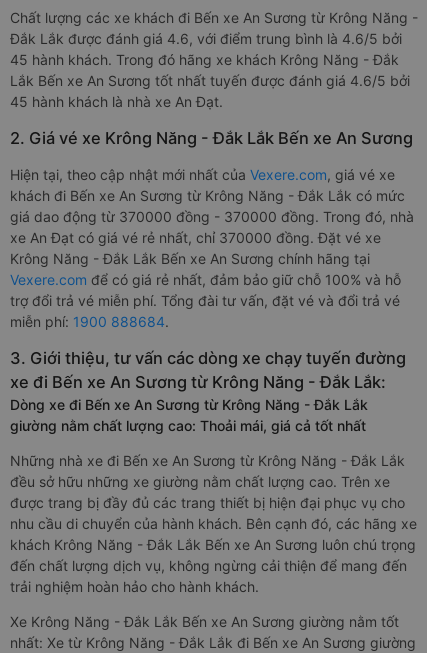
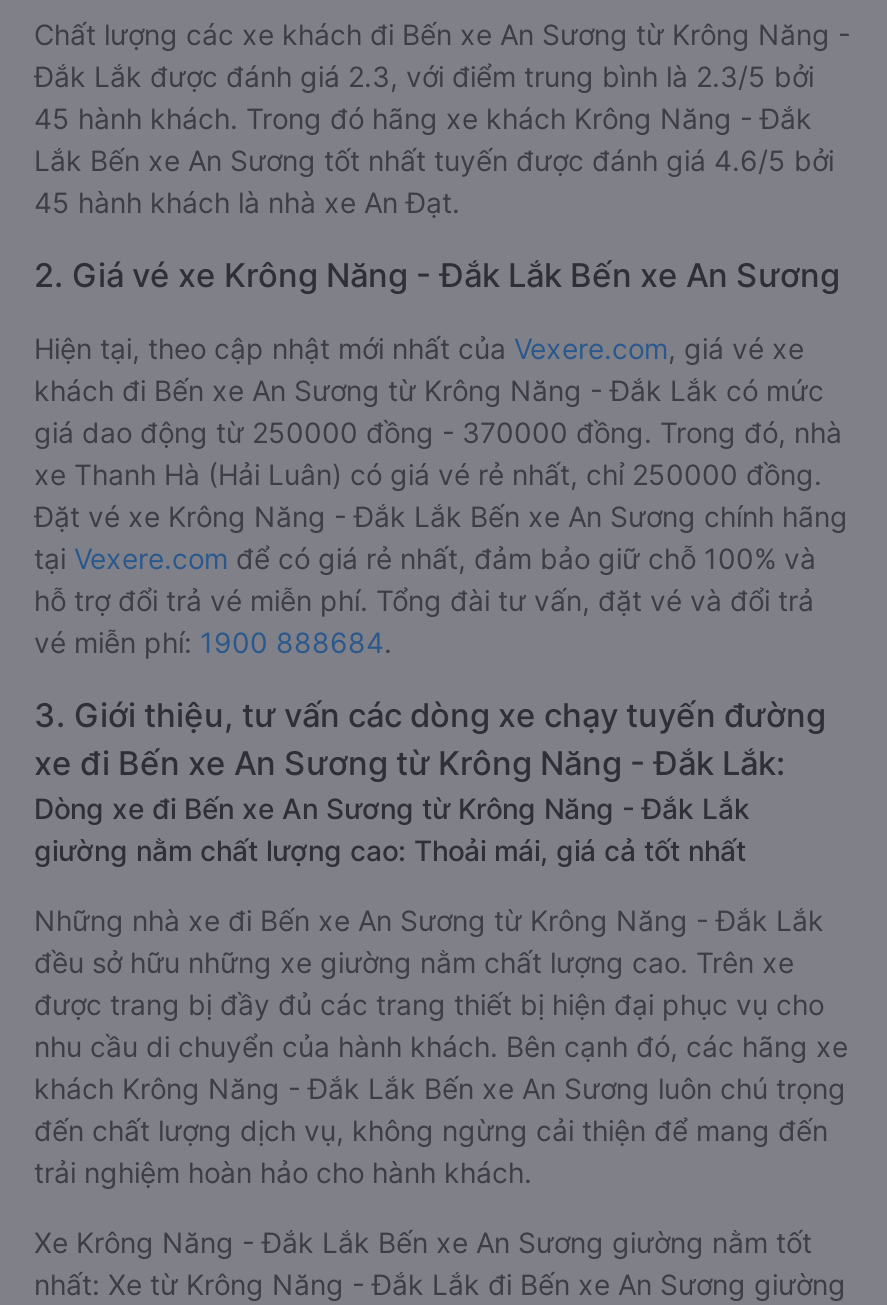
- Đắk Lắk được đánh giá 4.6, với điểm trung bình là 4.6/5 bởi
+ Đắk Lắk được đánh giá 2.3, với điểm trung bình là 2.3/5 bởi

- giá dao động từ 370000 đồng - 370000 đồng. Trong đó, nhà
- xe An Đạt có giá vé rẻ nhất, chỉ 370000 đồng. Đặt vé xe
- Krông Năng - Đắk Lắk Bến xe An Sương chính hãng tại
- Vexere.com để có giá rẻ nhất, đảm bảo giữ chỗ 100% và hỗ
- trợ đổi trả vé miễn phí. Tổng đài tư vấn, đặt vé và đổi trả vé
- miễn phí: 1900 888684.
+ giá dao động từ 250000 đồng - 370000 đồng. Trong đó, nhà
+ xe Thanh Hà (Hải Luân) có giá vé rẻ nhất, chỉ 250000 đồng.
+ Đặt vé xe Krông Năng - Đắk Lắk Bến xe An Sương chính hãng
+ tại Vexere.com để có giá rẻ nhất, đảm bảo giữ chỗ 100% và
+ hỗ trợ đổi trả vé miễn phí. Tổng đài tư vấn, đặt vé và đổi trả
+ vé miễn phí: 1900 888684.
